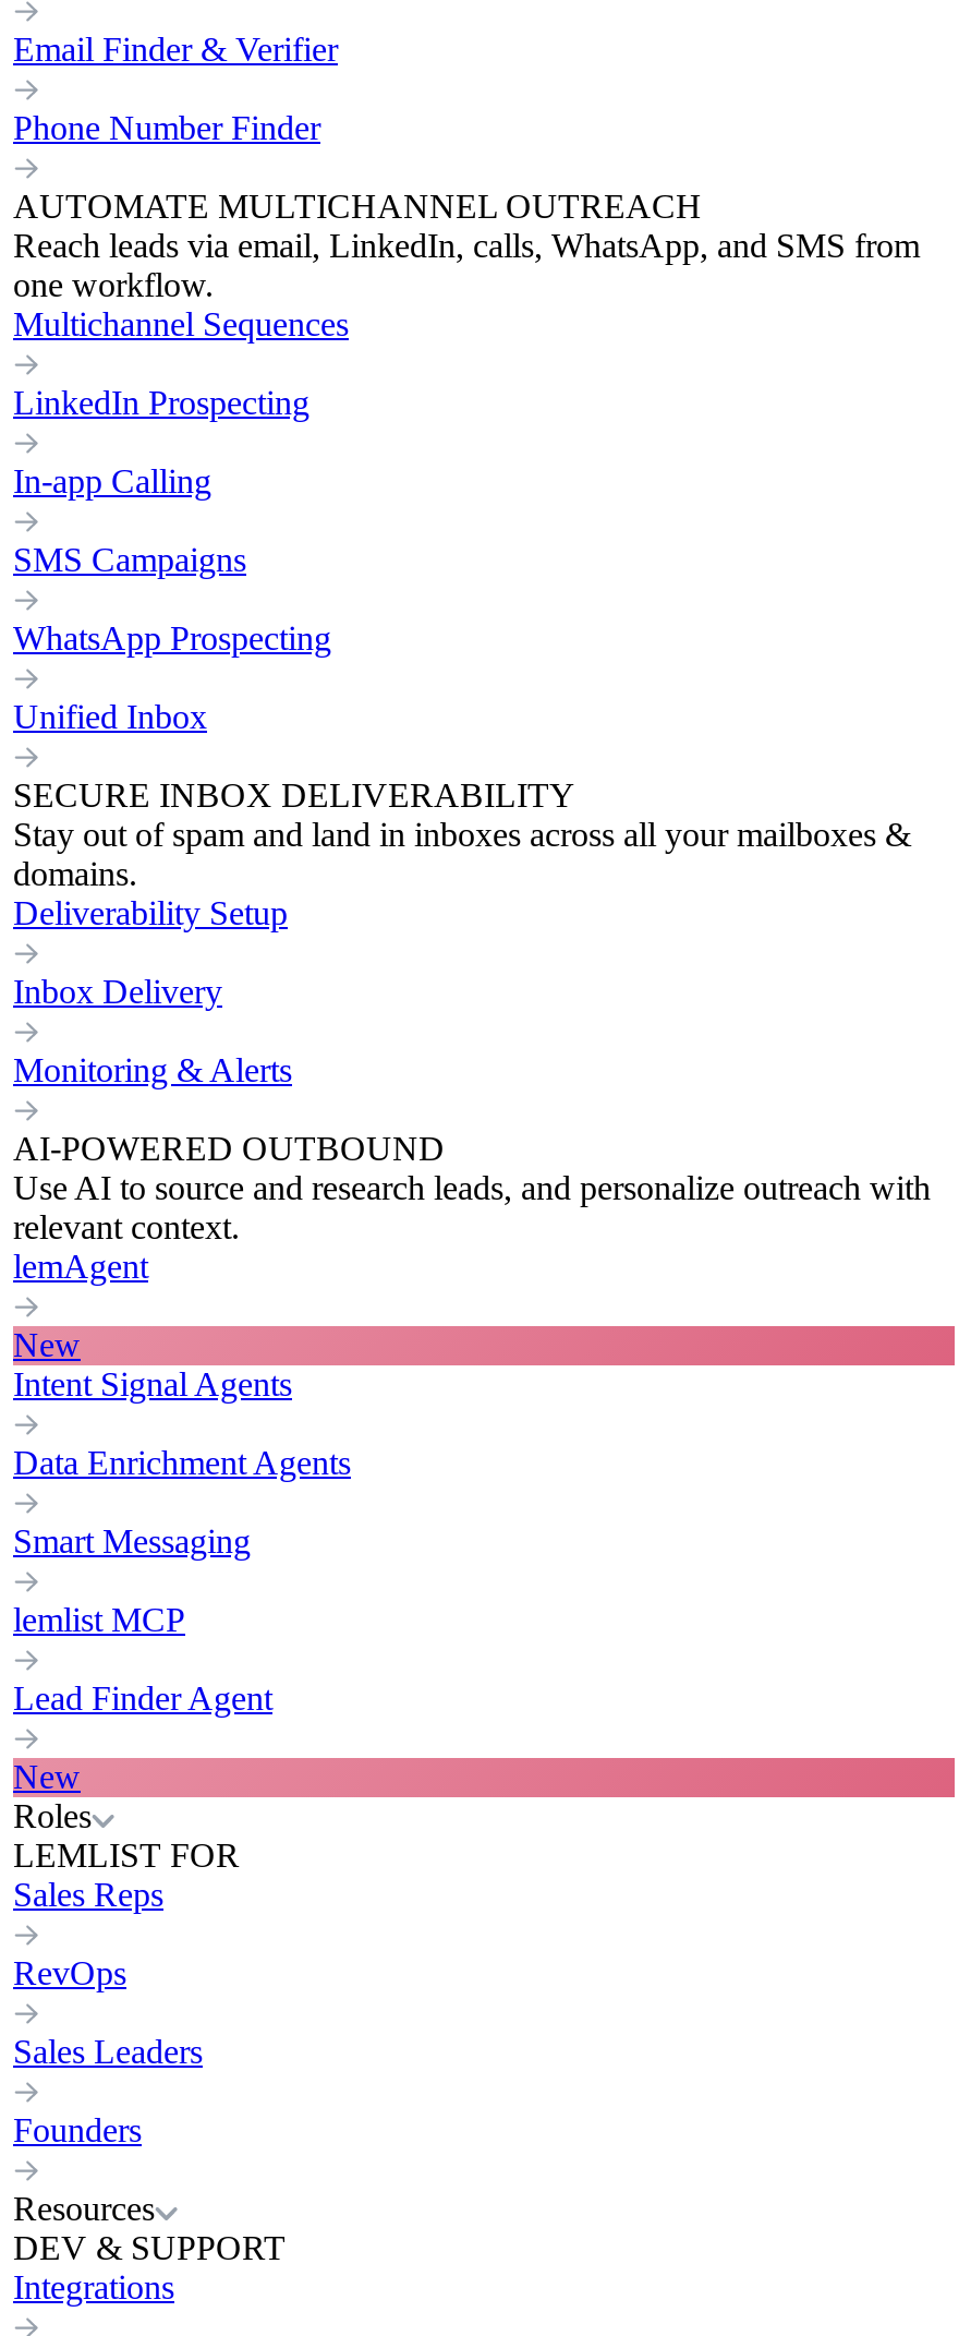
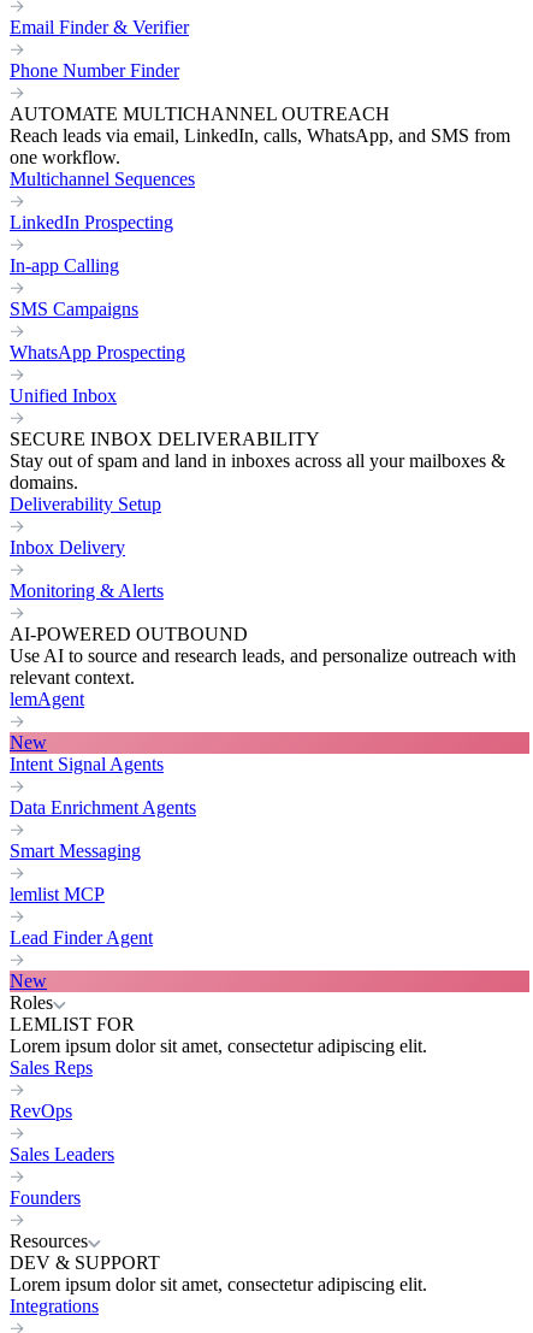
+ Lorem ipsum dolor sit amet, consectetur adipiscing elit.

+ Lorem ipsum dolor sit amet, consectetur adipiscing elit.
